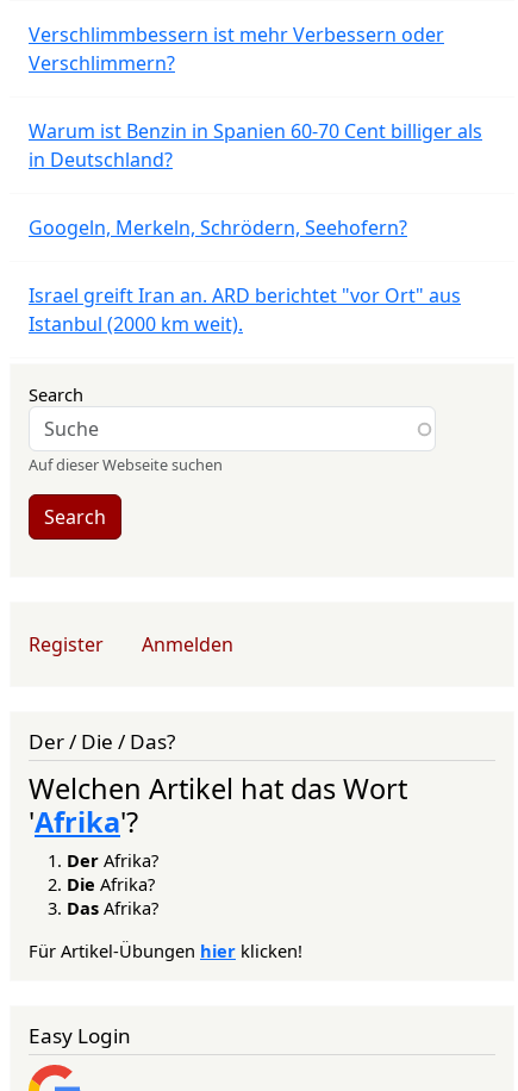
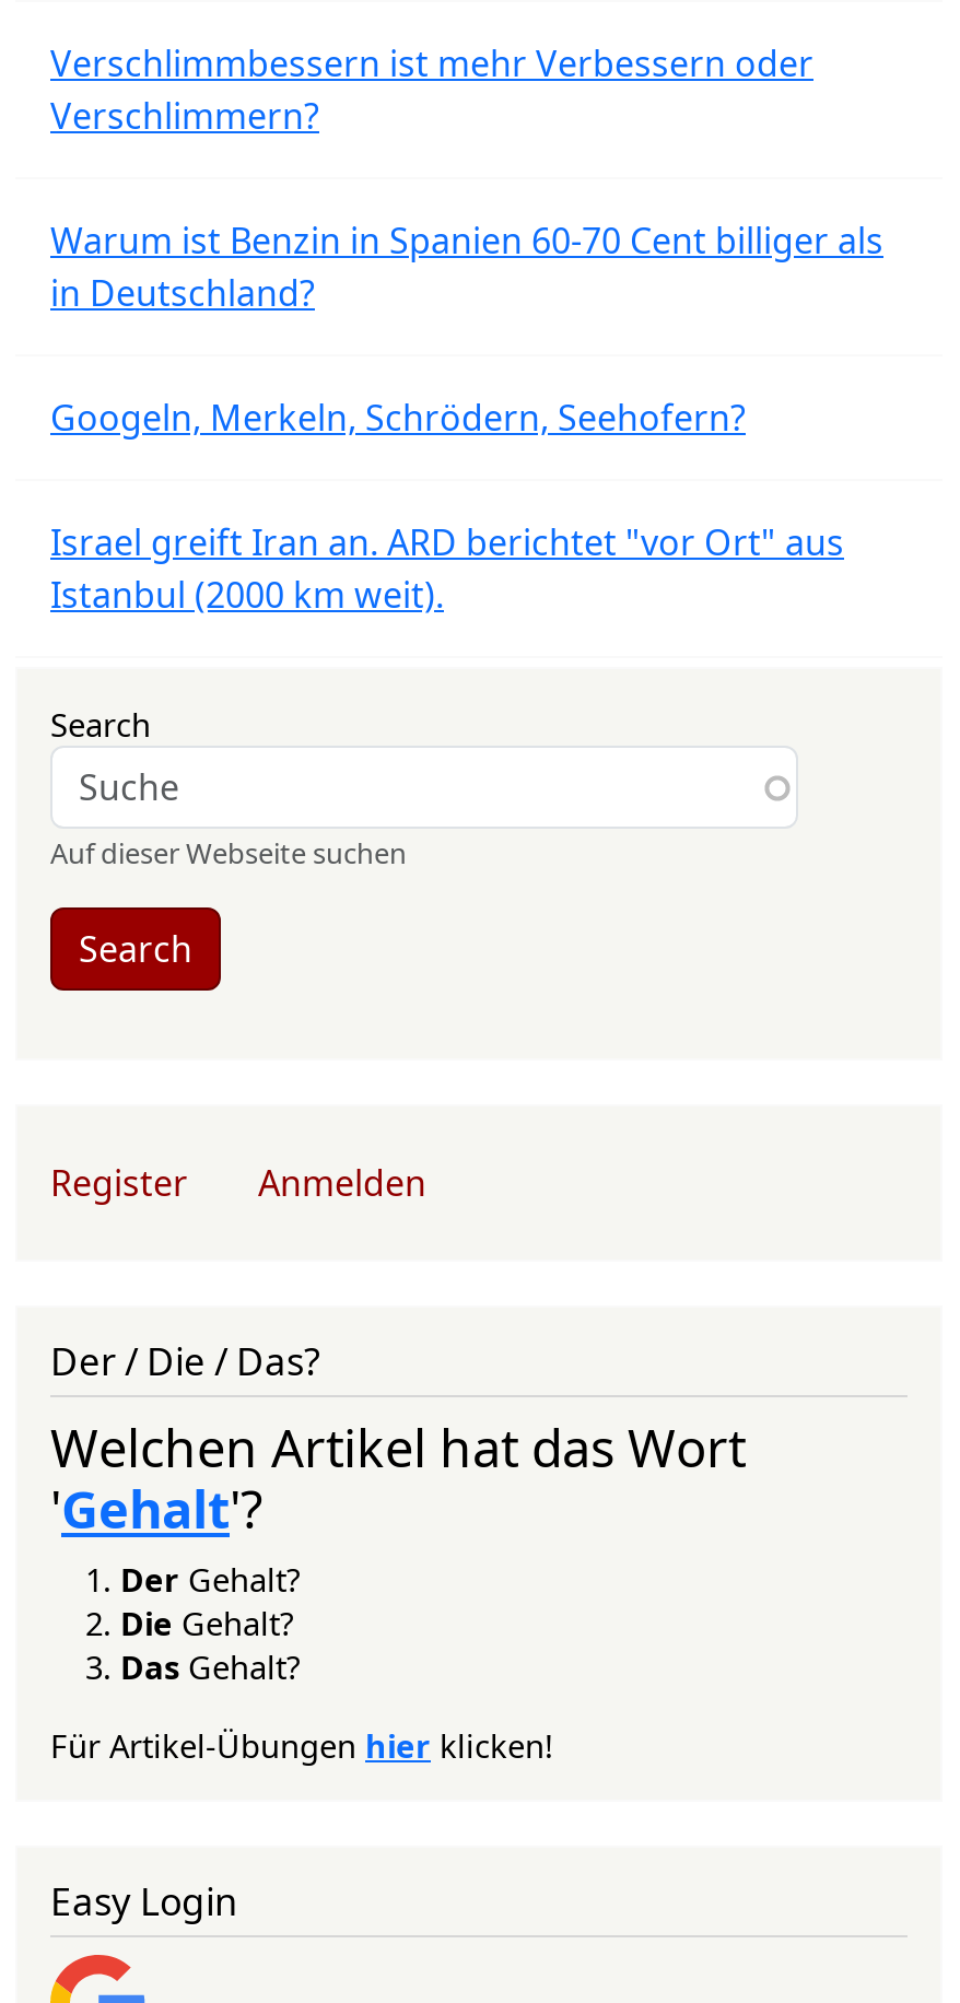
- 'Afrika'?
- Der Afrika?
- Die Afrika?
- Das Afrika?
+ 'Gehalt'?
+ Der Gehalt?
+ Die Gehalt?
+ Das Gehalt?
